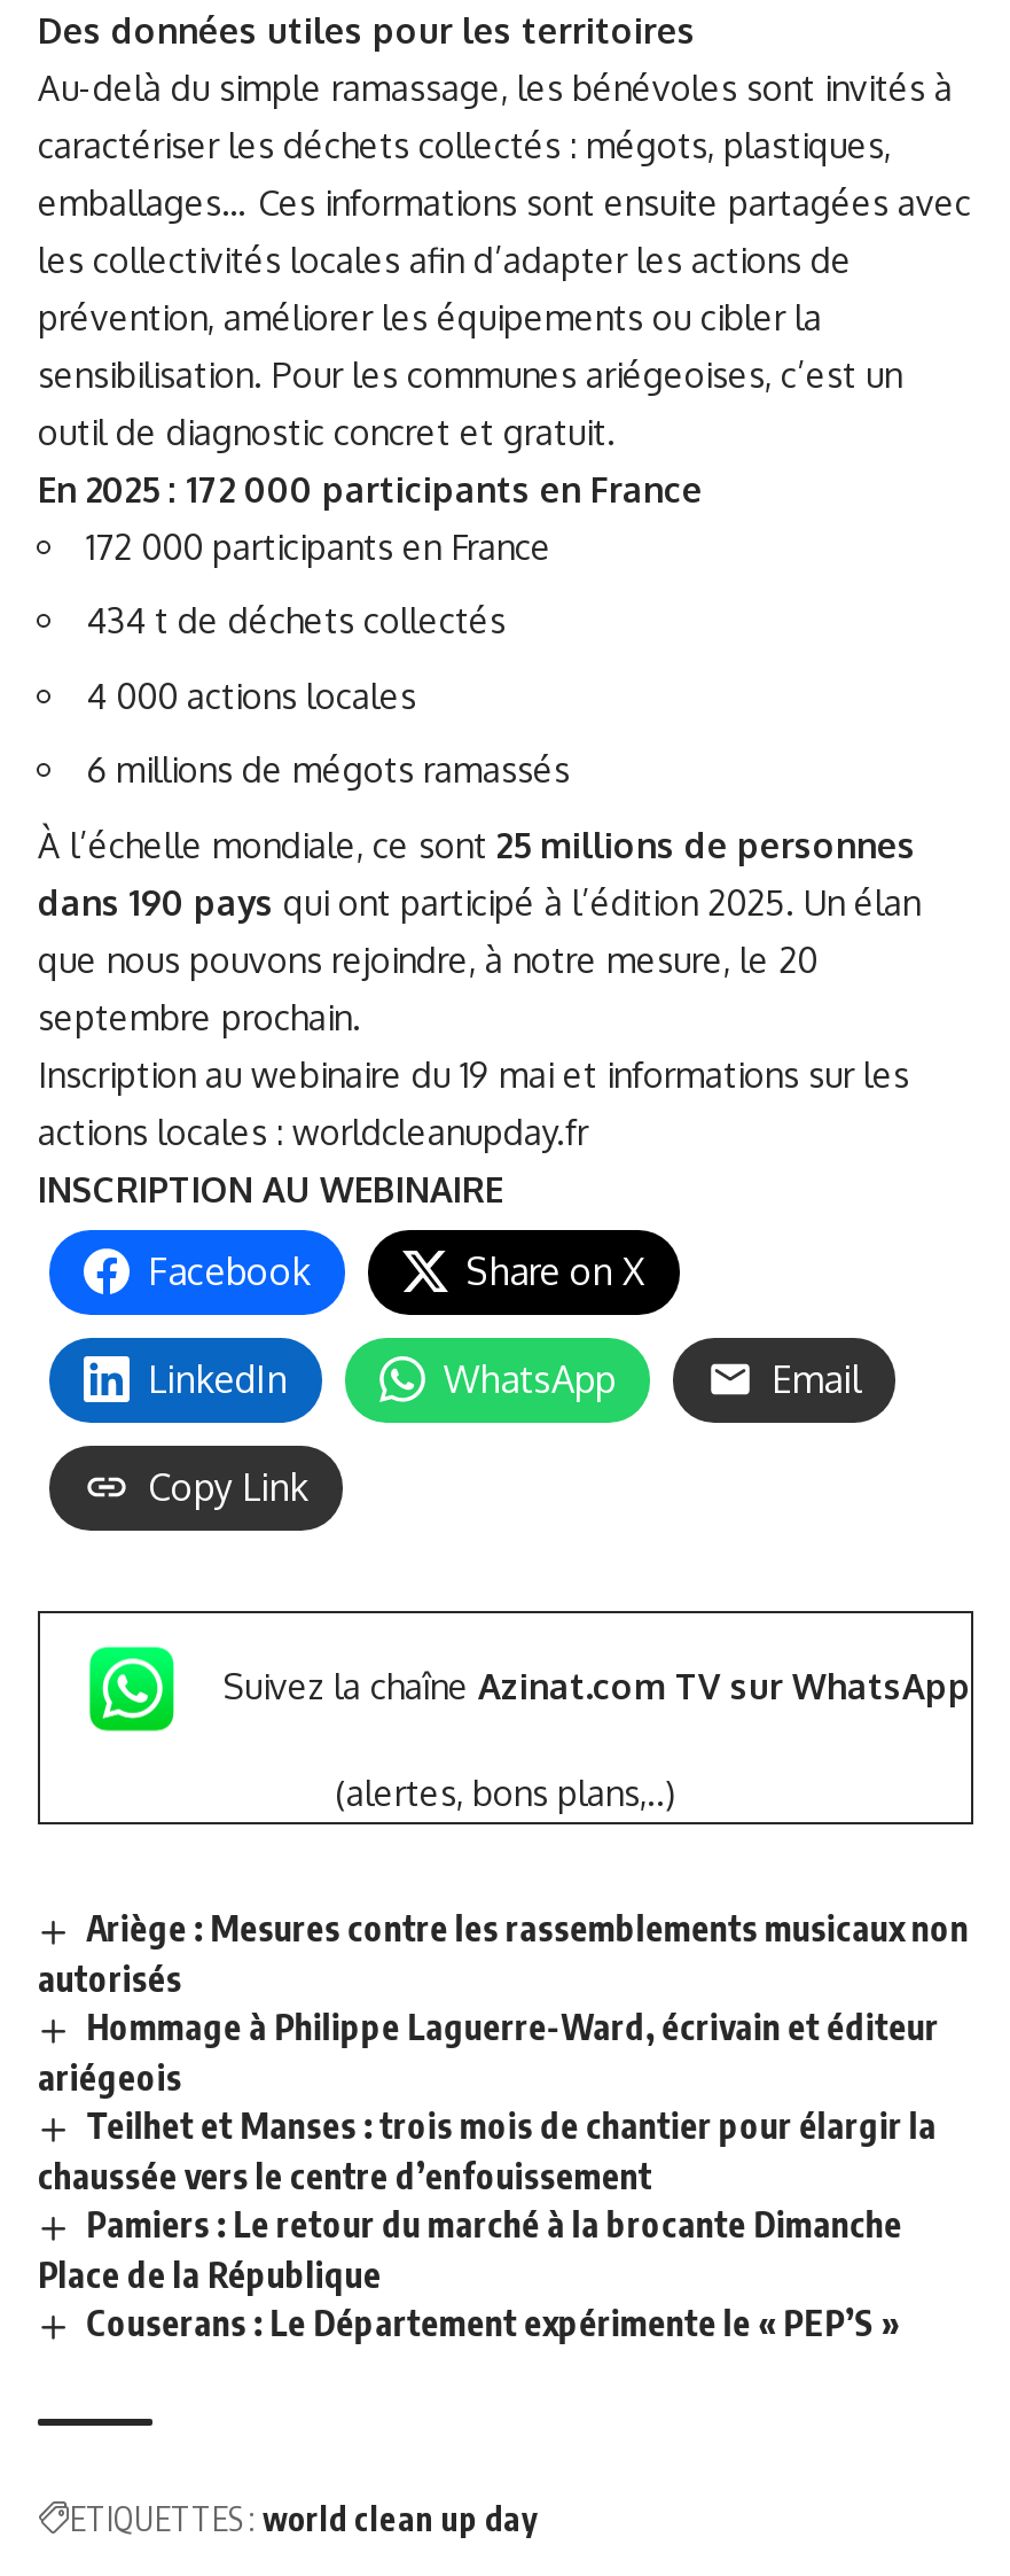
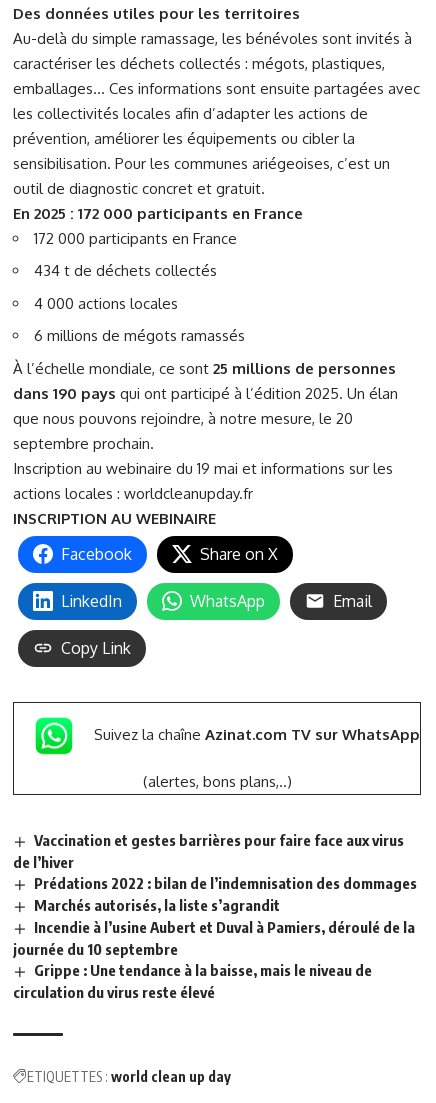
- Ariège : Mesures contre les rassemblements musicaux non
- autorisés
- Hommage à Philippe Laguerre-Ward, écrivain et éditeur
- ariégeois
- Teilhet et Manses : trois mois de chantier pour élargir la
- chaussée vers le centre d’enfouissement
- Pamiers : Le retour du marché à la brocante Dimanche
- Place de la République
- Couserans : Le Département expérimente le « PEP’S »
+ Vaccination et gestes barrières pour faire face aux virus
+ de l’hiver
+ Prédations 2022 : bilan de l’indemnisation des dommages
+ Marchés autorisés, la liste s’agrandit
+ Incendie à l’usine Aubert et Duval à Pamiers, déroulé de la
+ journée du 10 septembre
+ Grippe : Une tendance à la baisse, mais le niveau de
+ circulation du virus reste élevé
